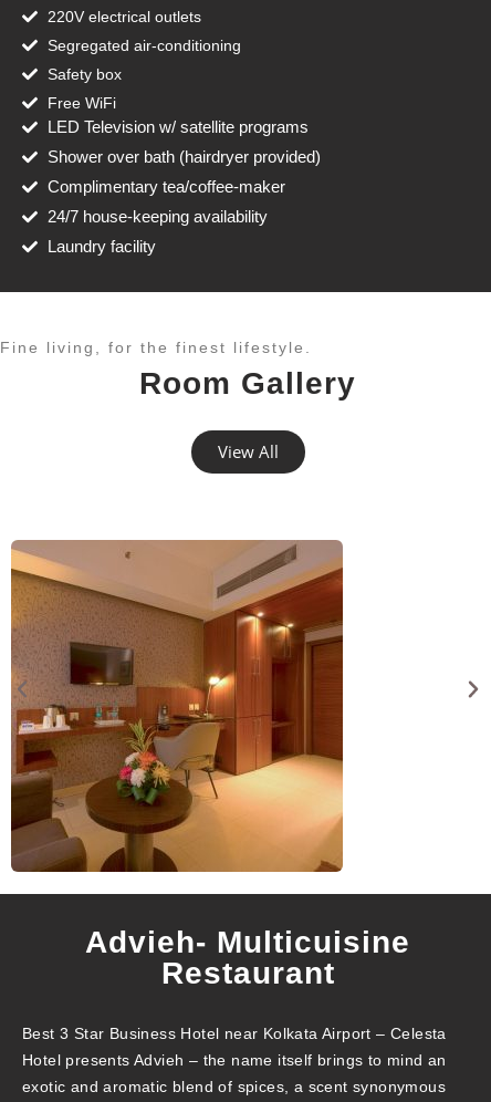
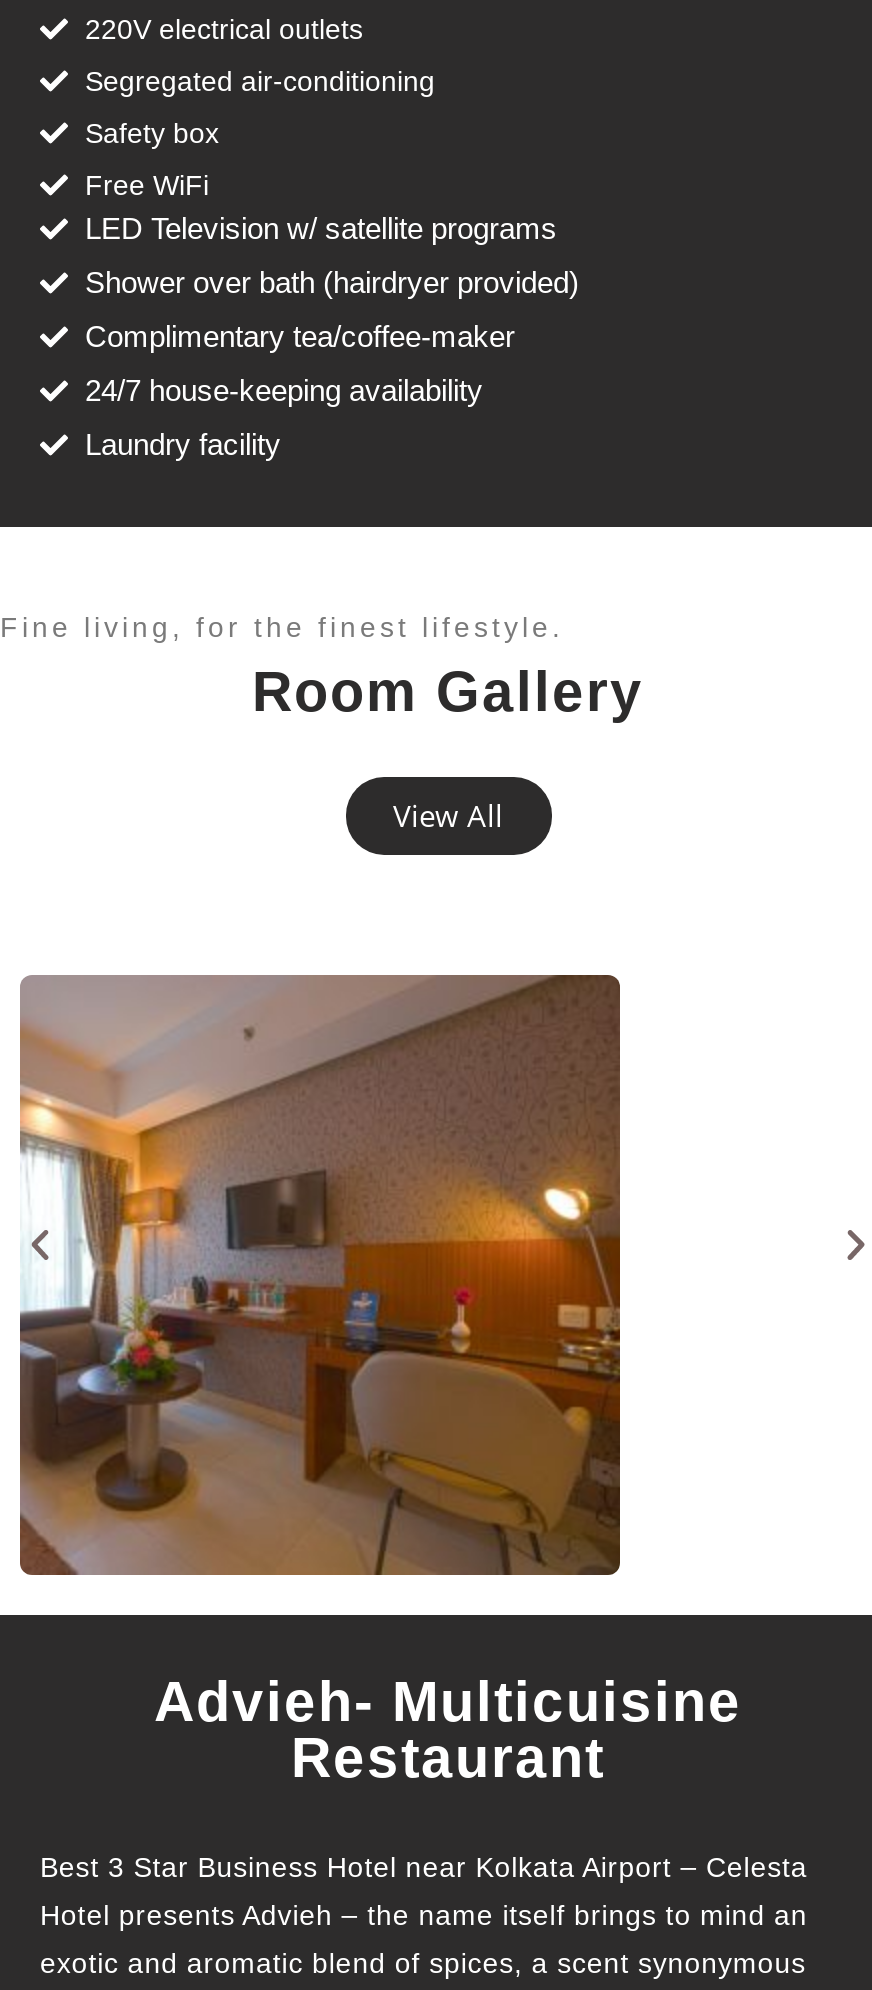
- [image]
+ [image]
